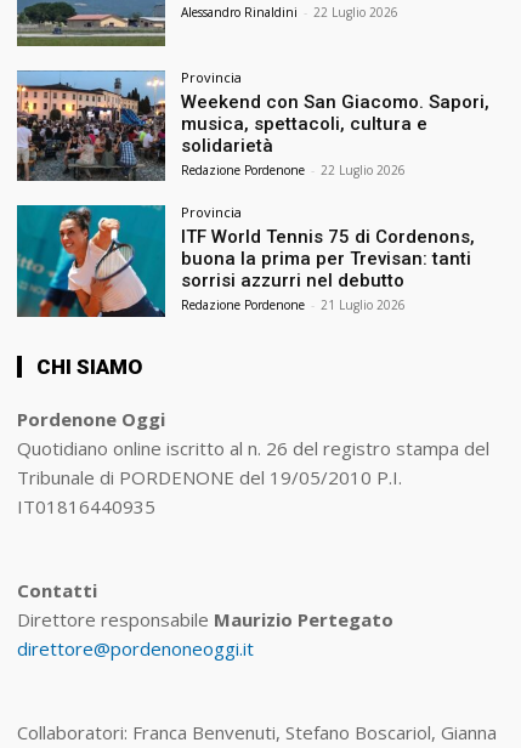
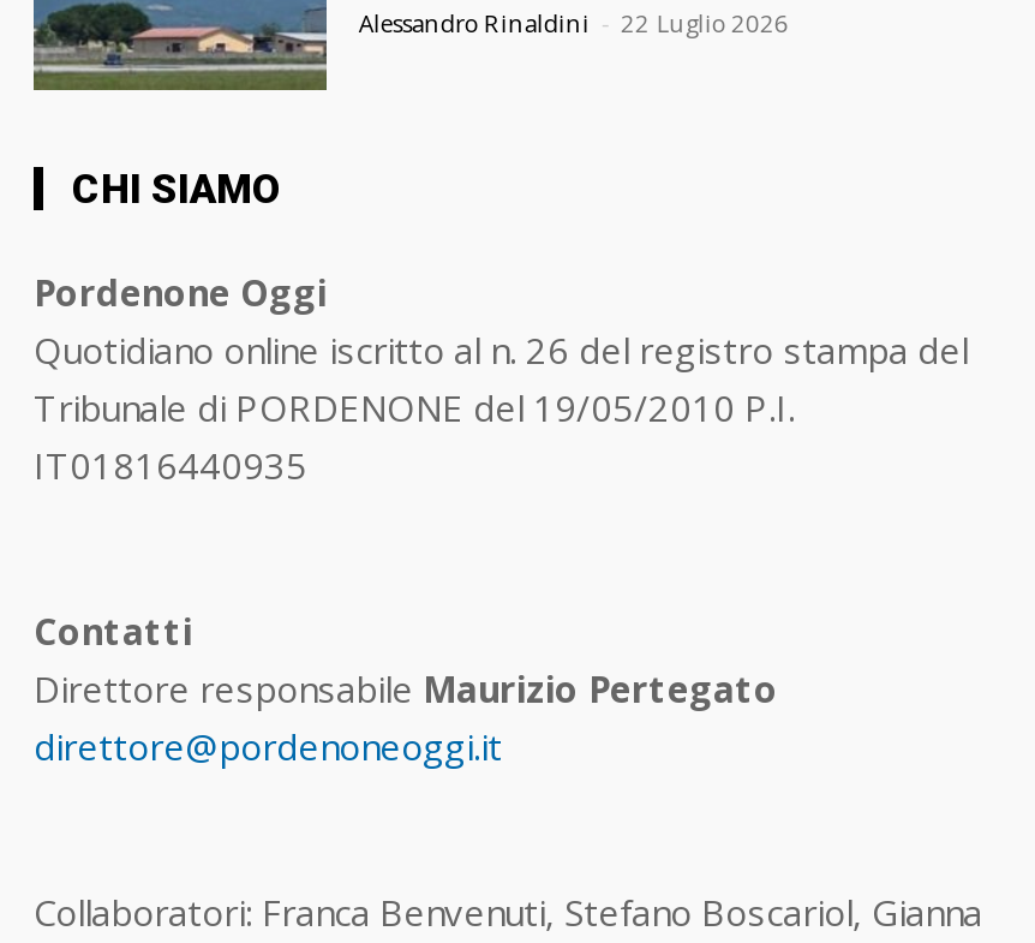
- [image]
- Provincia
- Weekend con San Giacomo. Sapori,
- musica, spettacoli, cultura e
- solidarietà
- Redazione Pordenone - 22 Luglio 2026
- Provincia
- ITF World Tennis 75 di Cordenons,
- buona la prima per Trevisan: tanti
- sorrisi azzurri nel debutto
- Redazione Pordenone - 21 Luglio 2026

- [image]
